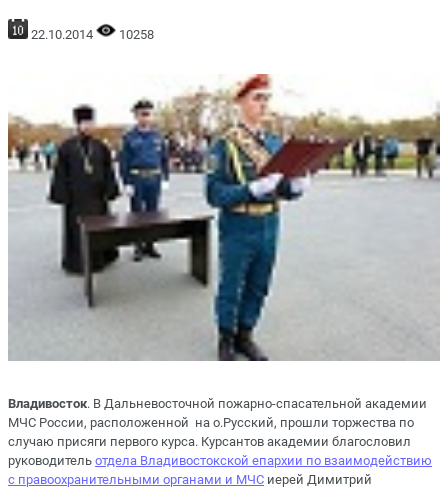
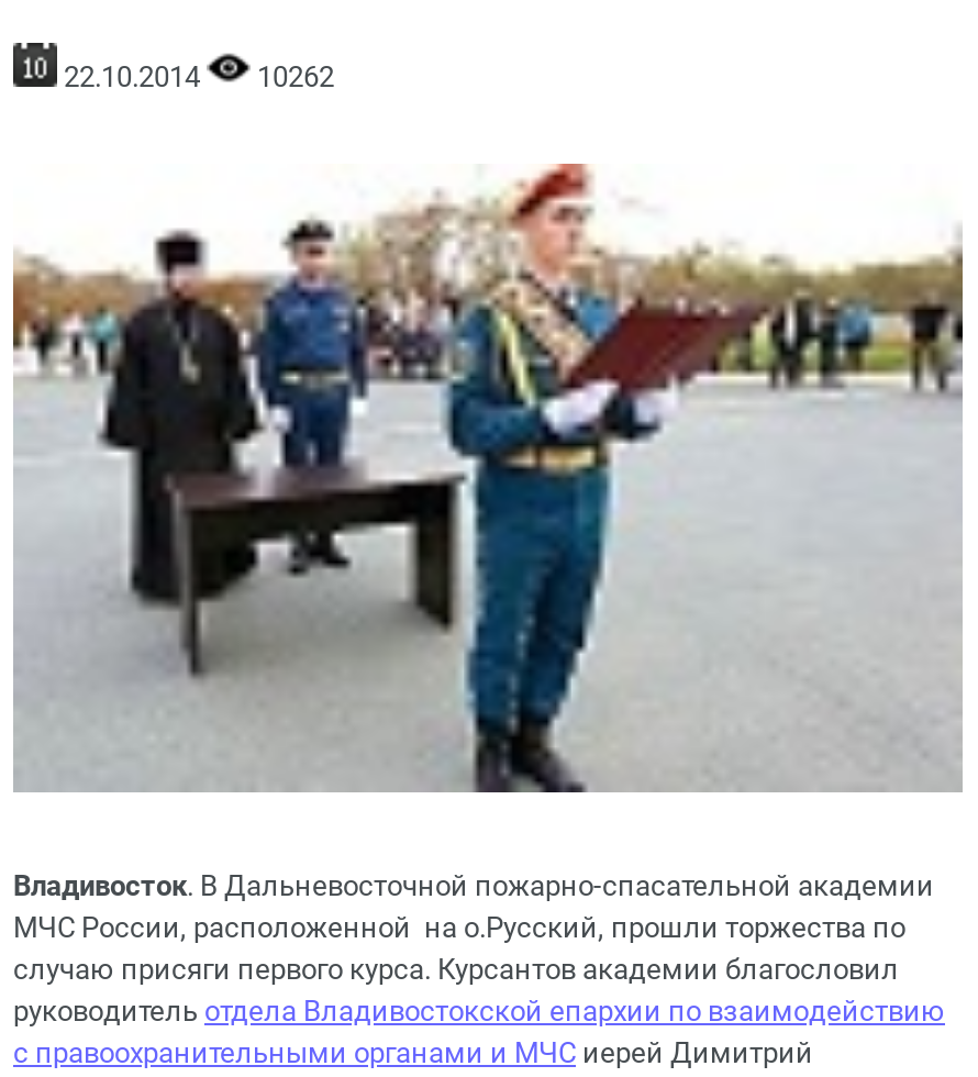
- 22.10.2014 10258
+ 22.10.2014 10262
